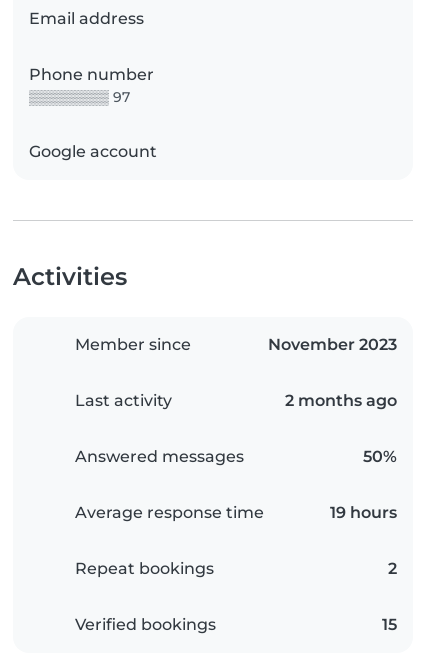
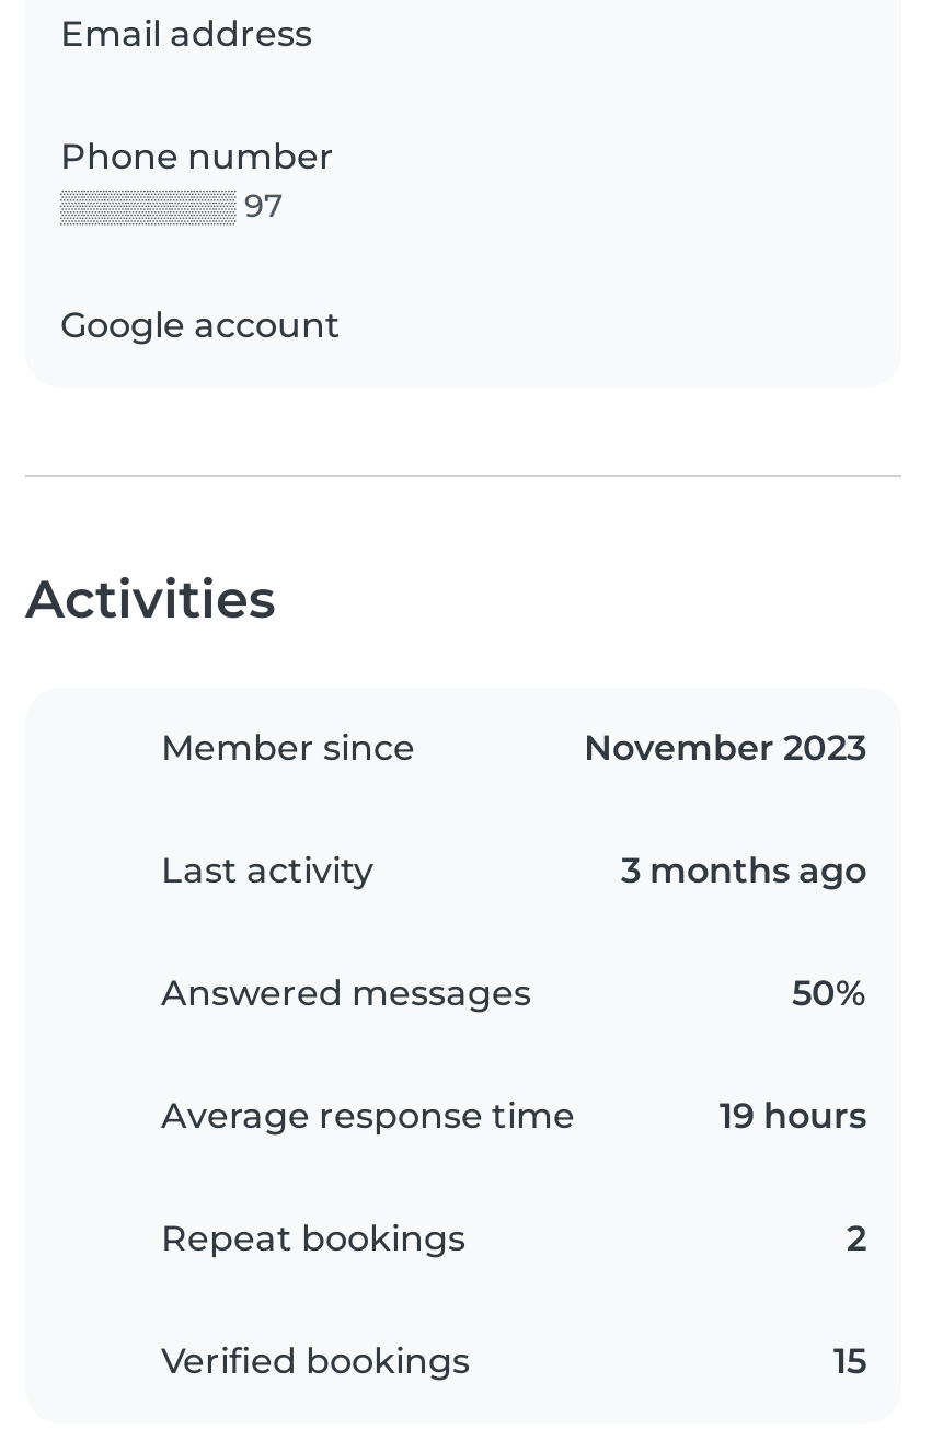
- 2 months ago
+ 3 months ago
